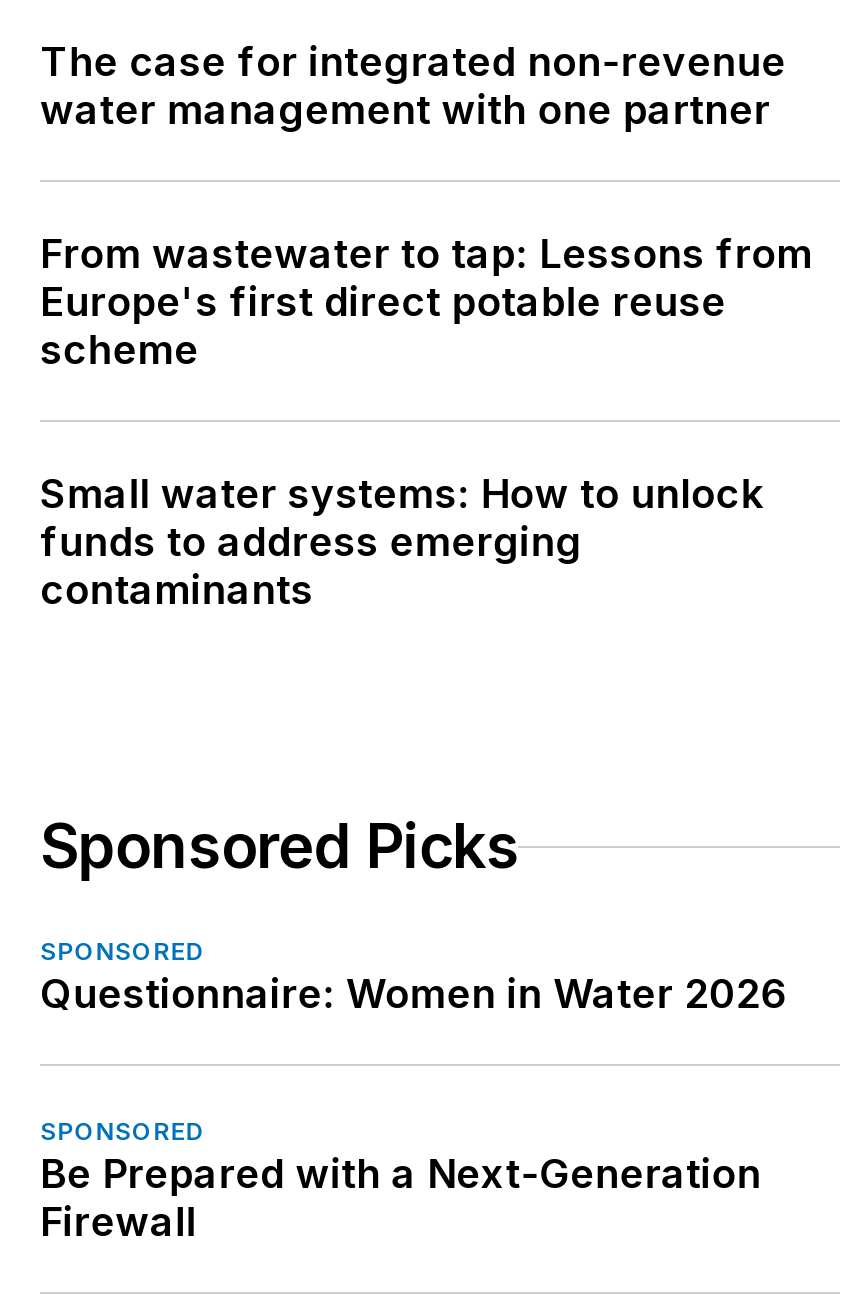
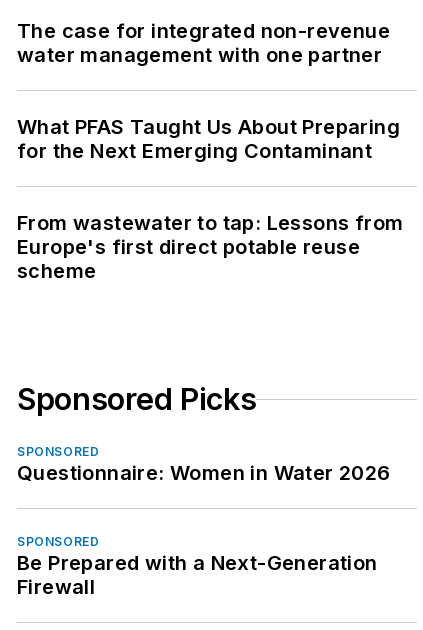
+ What PFAS Taught Us About Preparing
+ for the Next Emerging Contaminant

moved down: From wastewater to tap: Lessons from | Europe's first direct potable reuse | scheme

- Small water systems: How to unlock
- funds to address emerging
- contaminants
